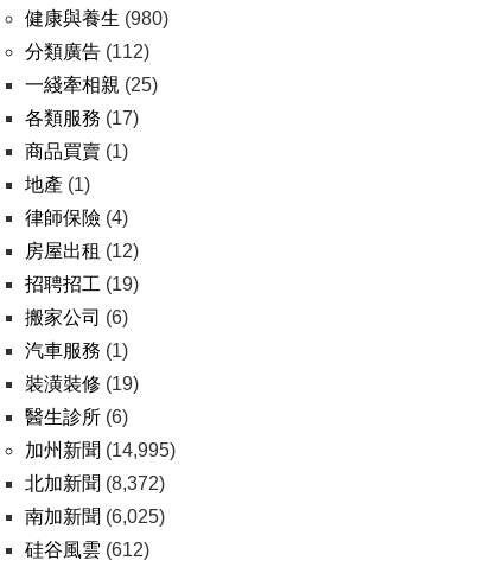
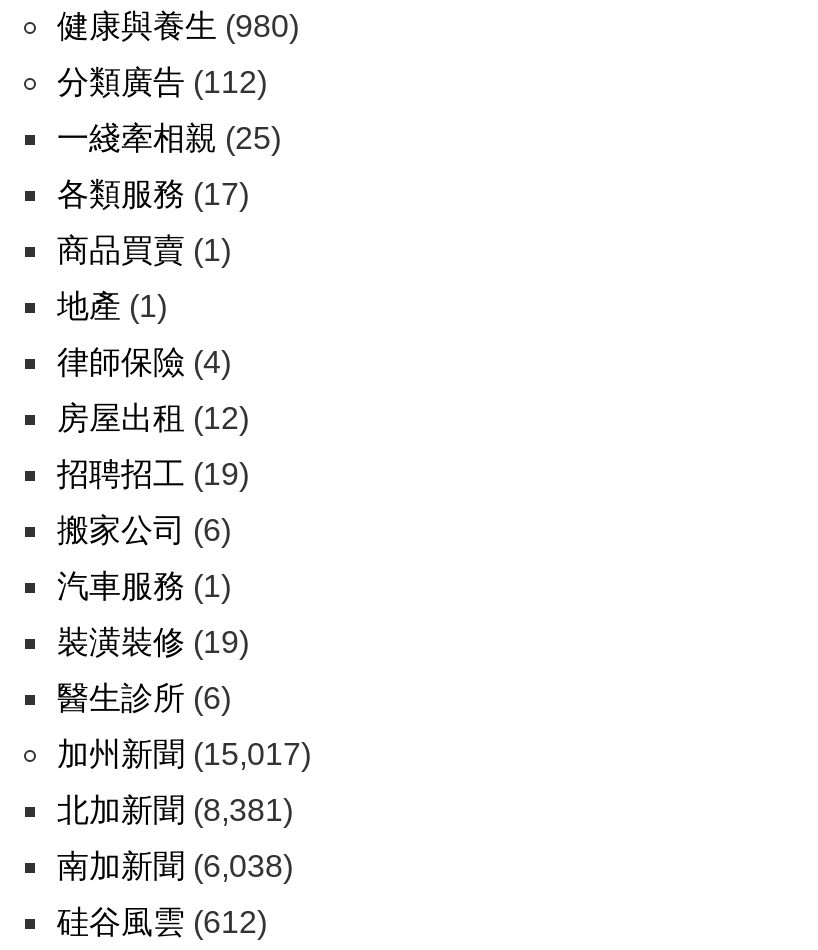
- 加州新聞(14,995)
+ 加州新聞(15,017)

- 北加新聞(8,372)
+ 北加新聞(8,381)

- 南加新聞(6,025)
+ 南加新聞(6,038)
